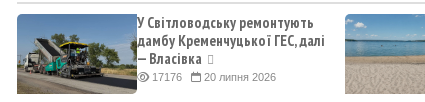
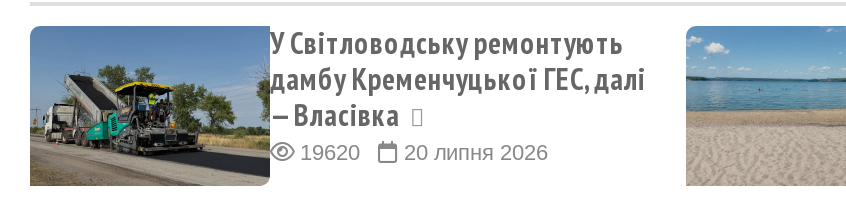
- 17176 20 липня 2026
+ 19620 20 липня 2026
